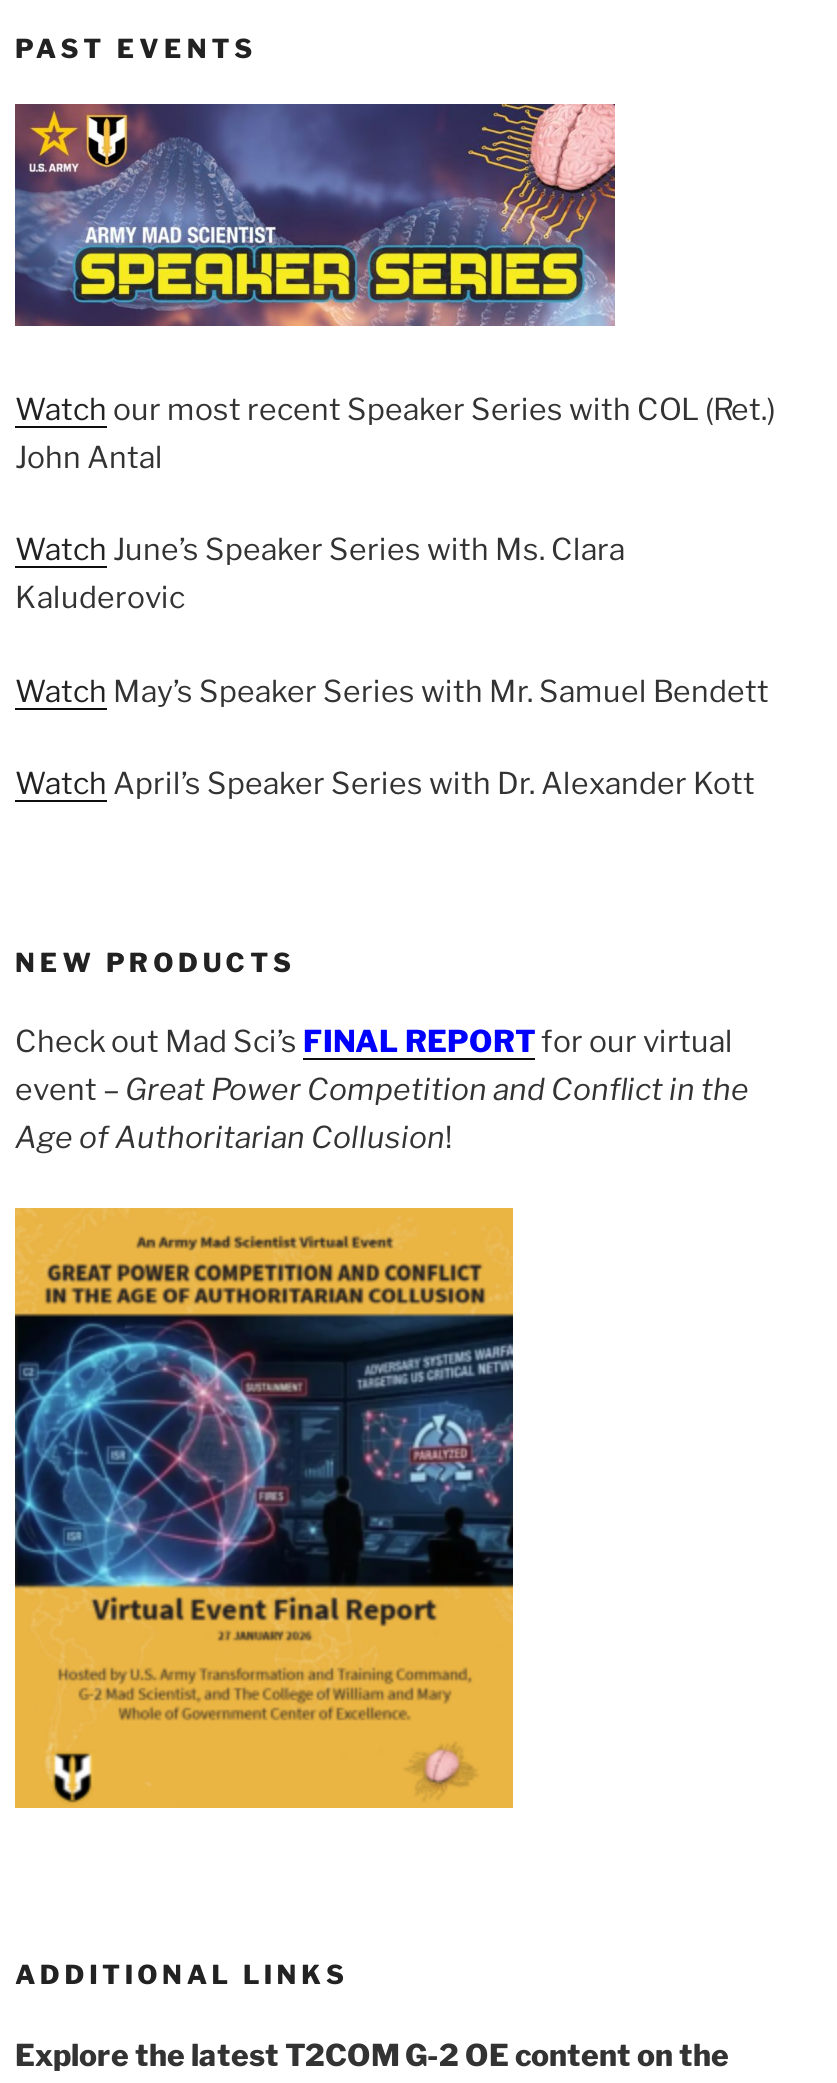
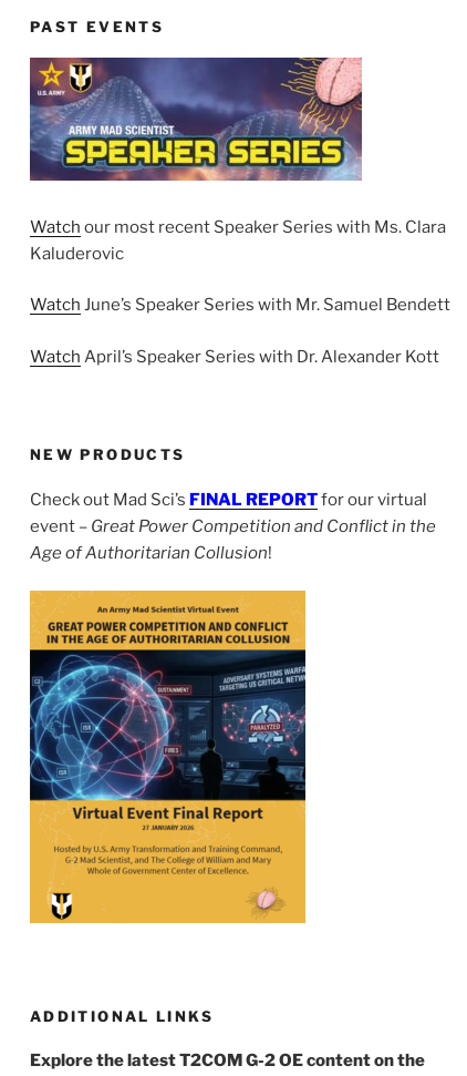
- Watch our most recent Speaker Series with COL (Ret.)
- John Antal
- Watch June’s Speaker Series with Ms. Clara
+ Watch our most recent Speaker Series with Ms. Clara

- Watch May’s Speaker Series with Mr. Samuel Bendett
+ Watch June’s Speaker Series with Mr. Samuel Bendett
